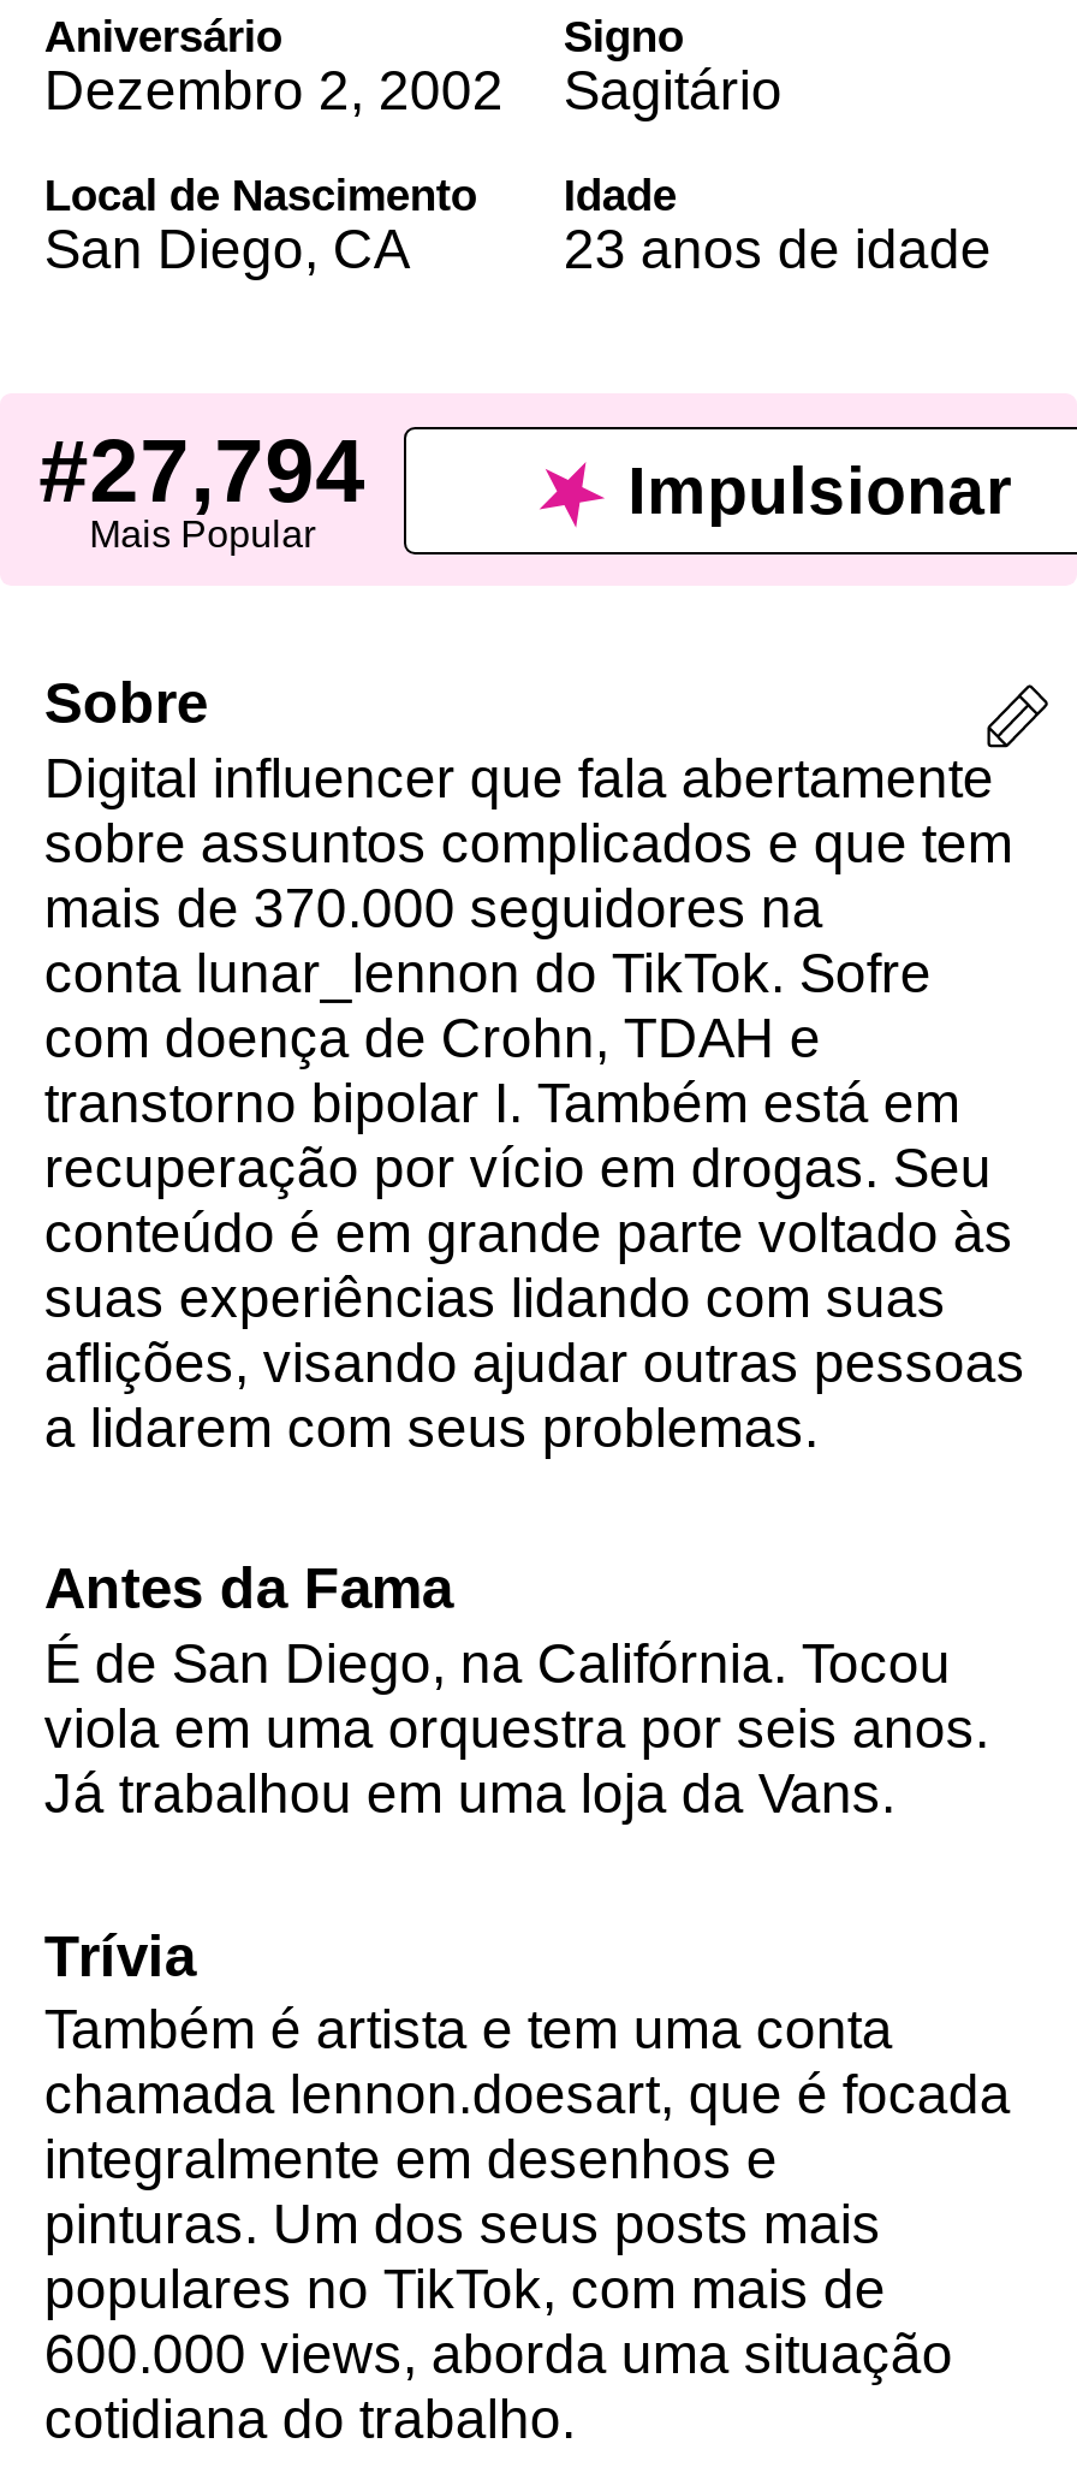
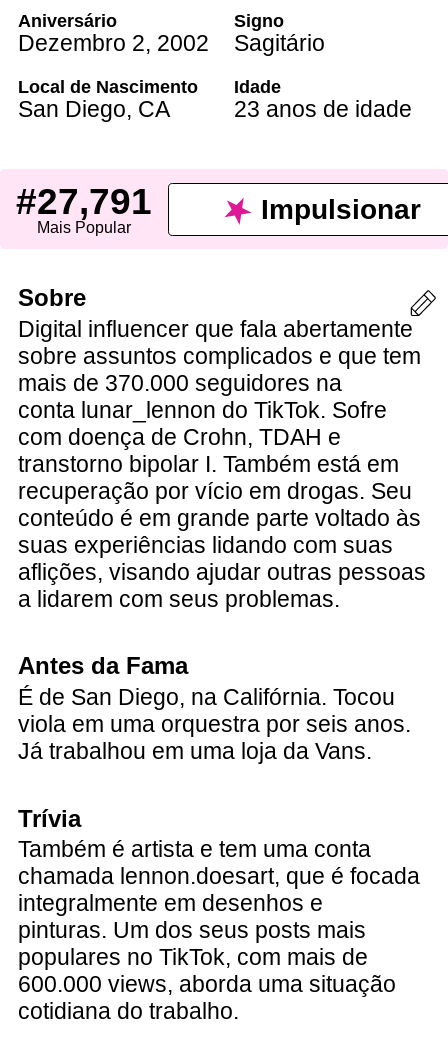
- #27,794
+ #27,791
